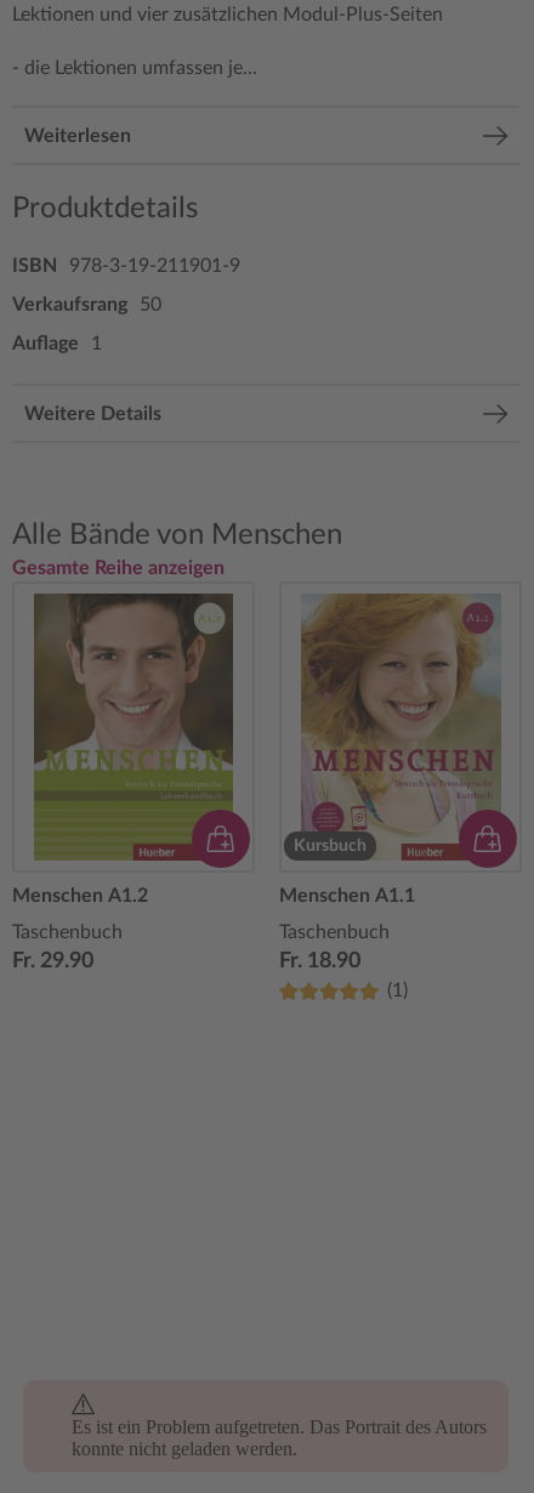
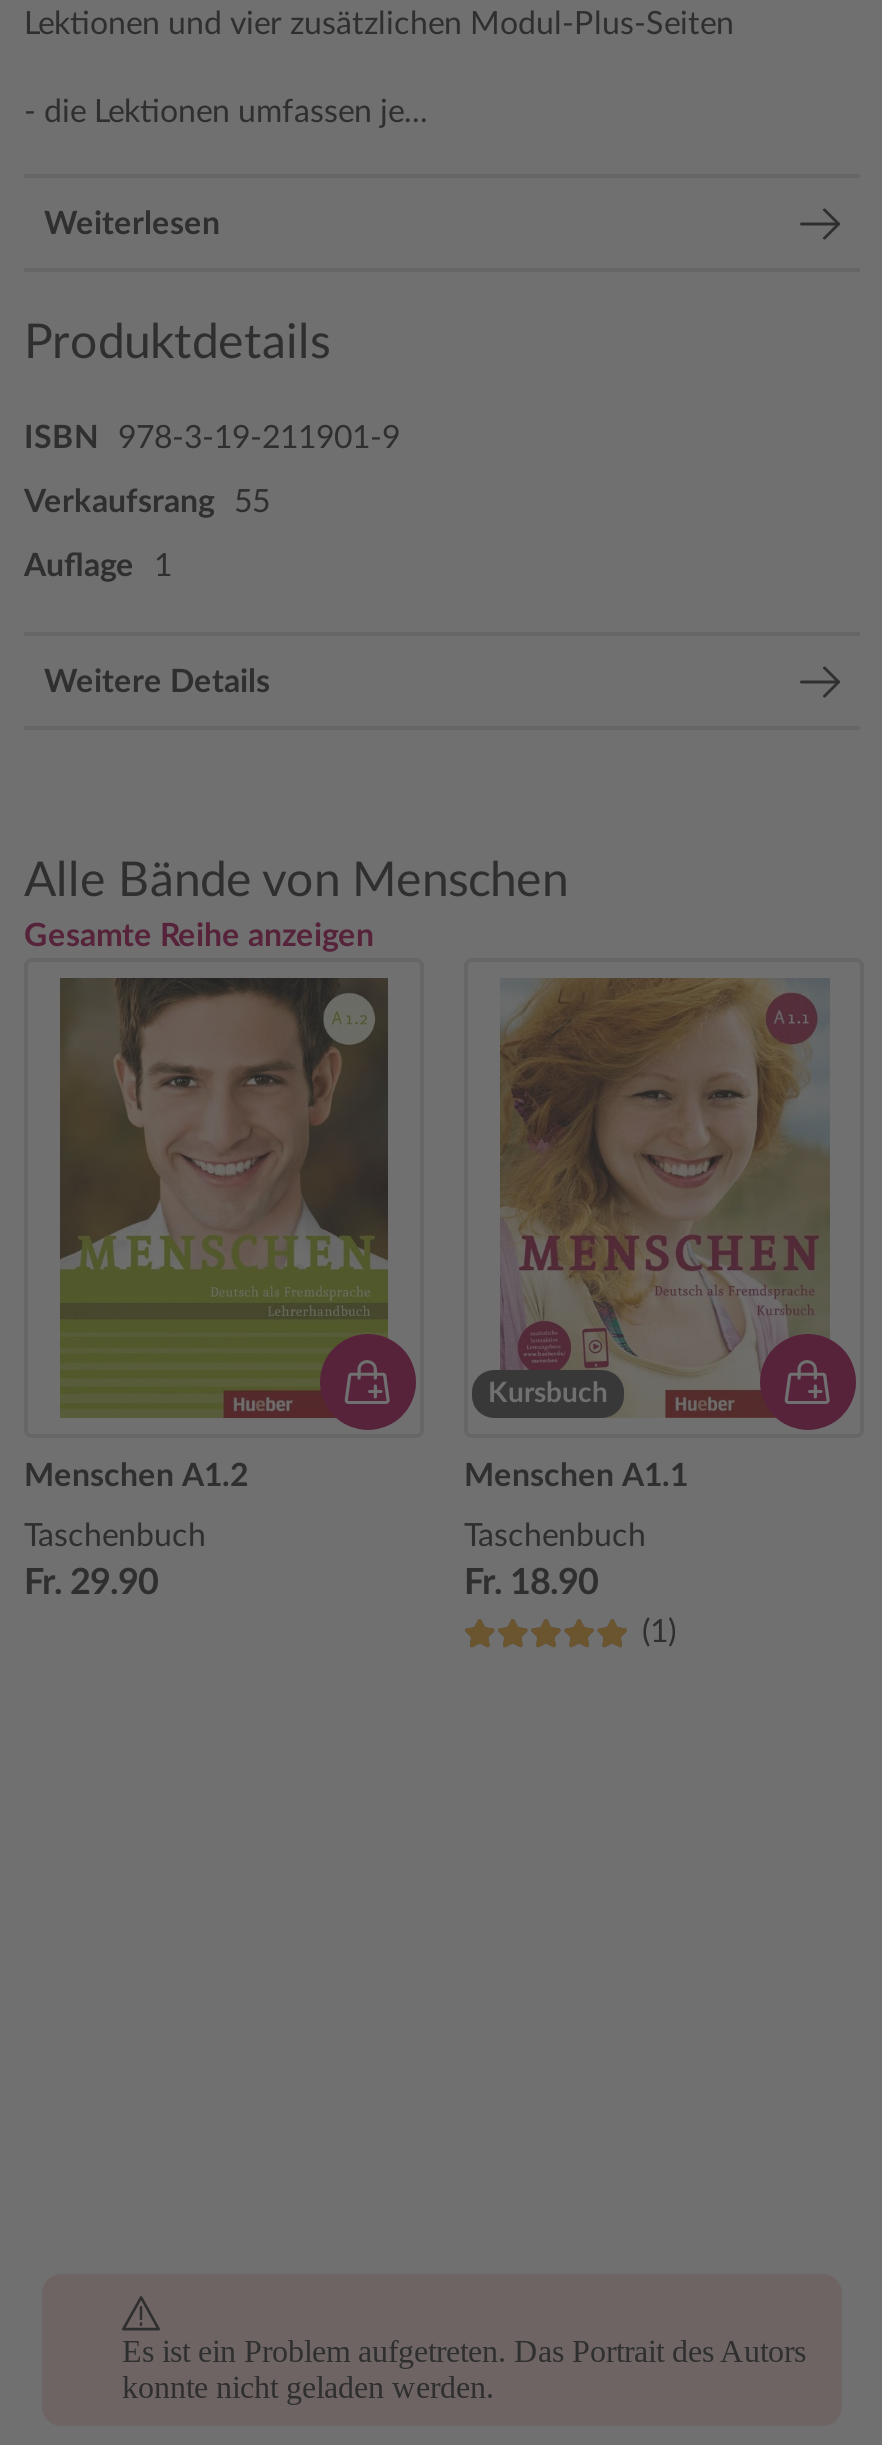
- Verkaufsrang 50
+ Verkaufsrang 55
